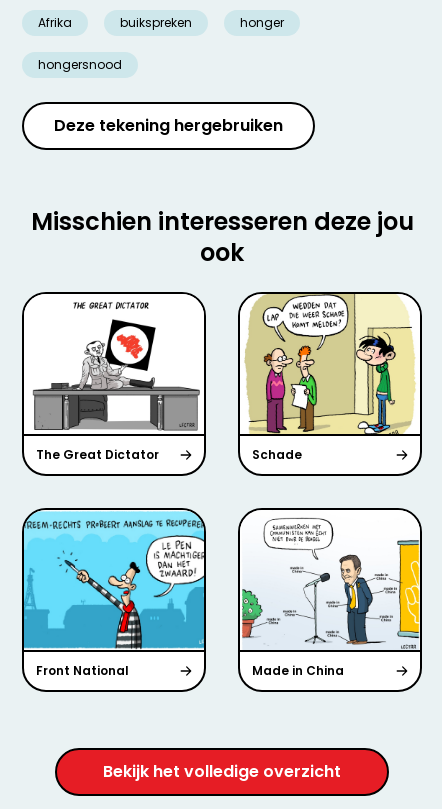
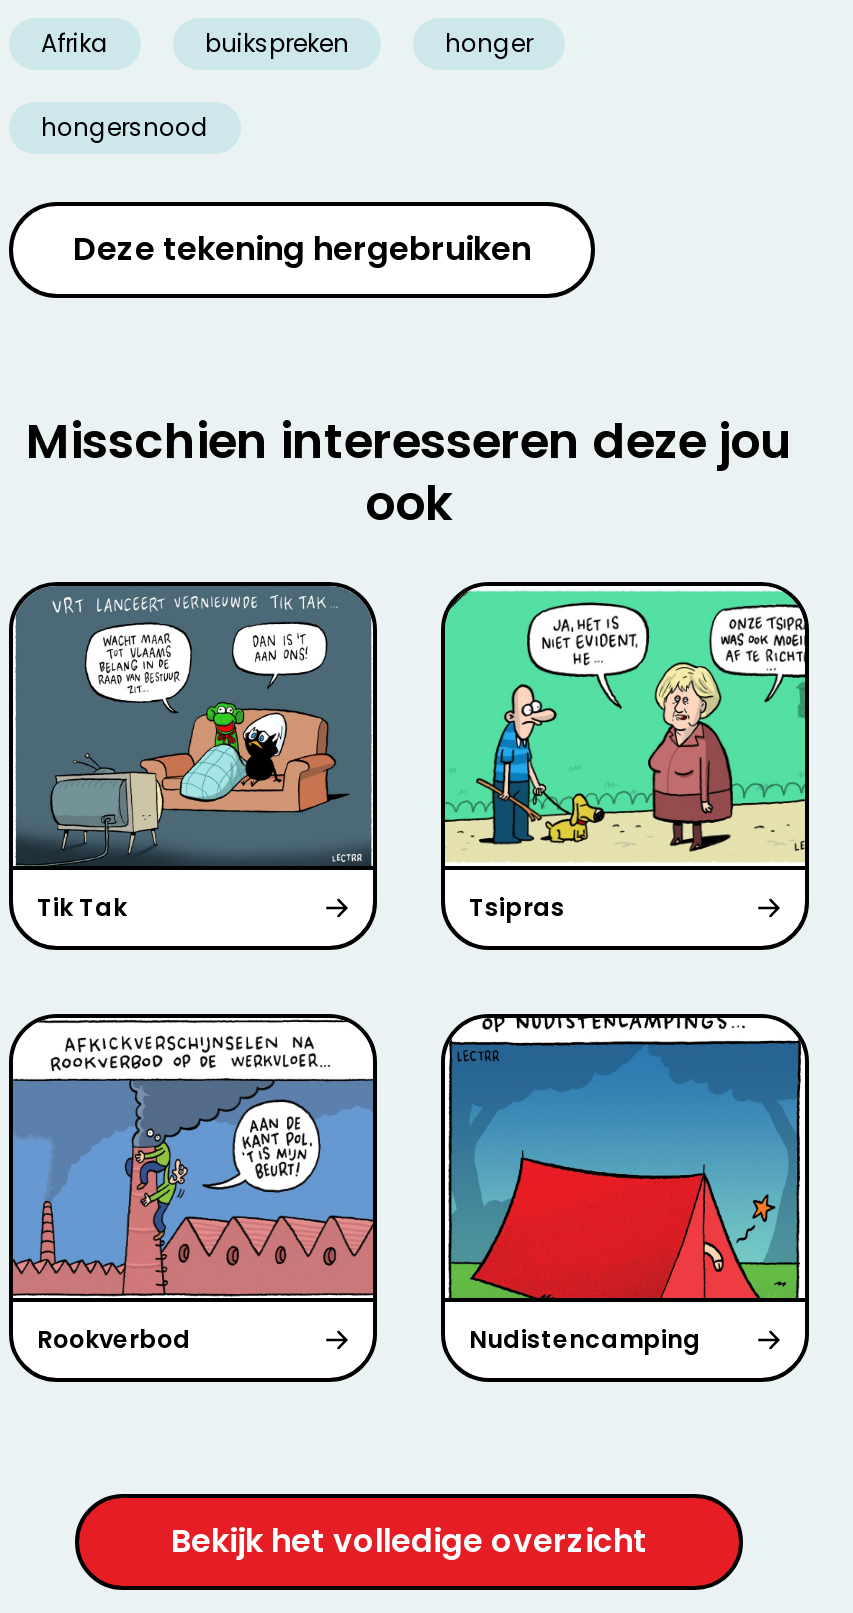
- [image]
+ [image]

- [image]
- The Great Dictator
- Schade
+ [image]
+ Tik Tak
+ Tsipras

- [image]
- Front National
- Made in China
+ [image]
+ Rookverbod
+ Nudistencamping

- [image]
+ [image]
